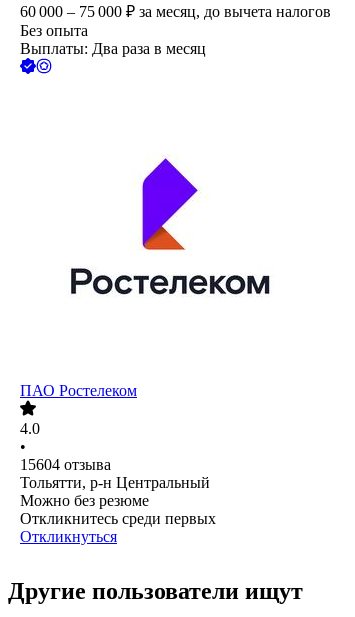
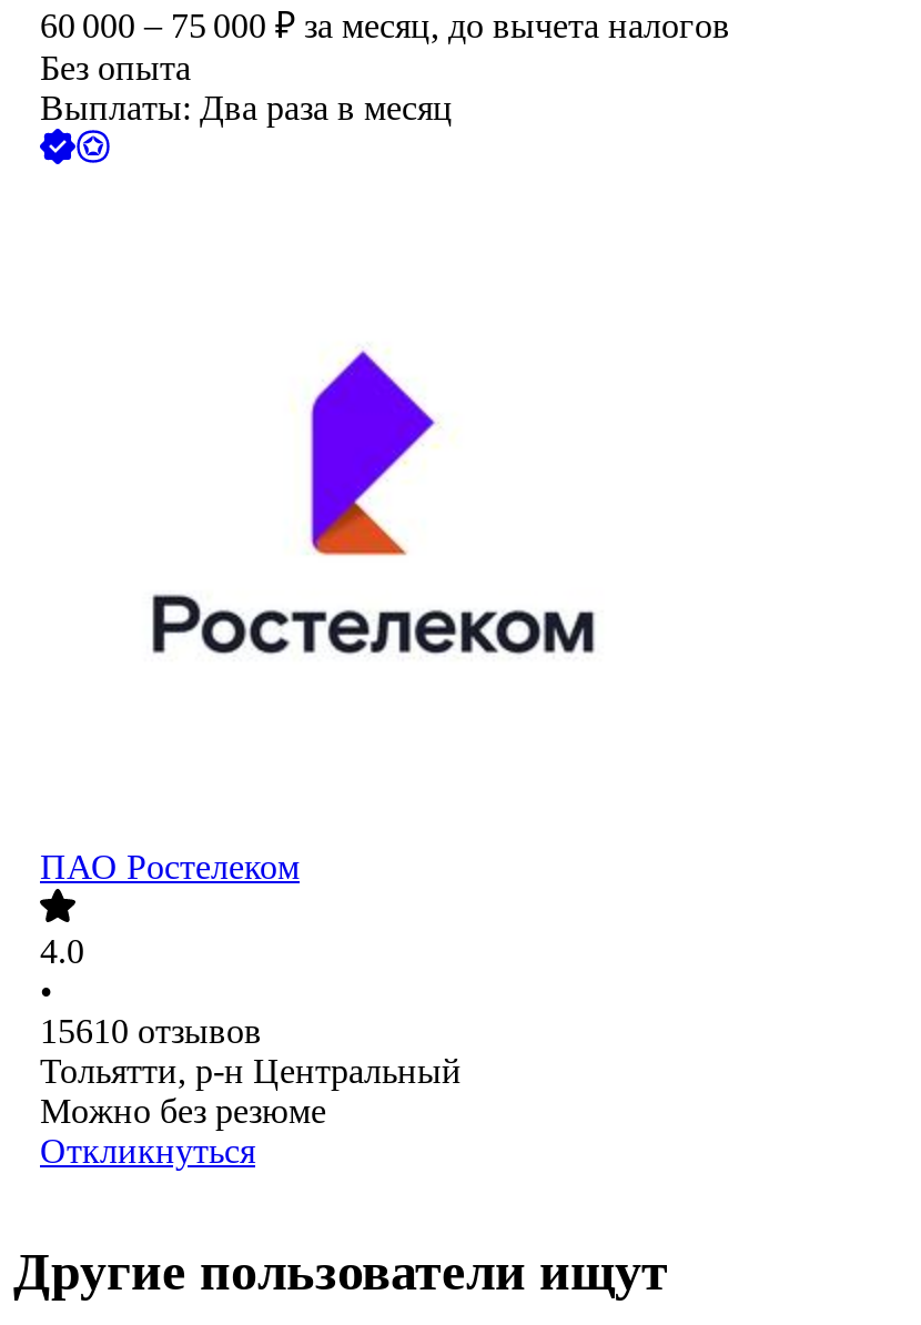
- 15604 отзыва
+ 15610 отзывов

- Откликнитесь среди первых
